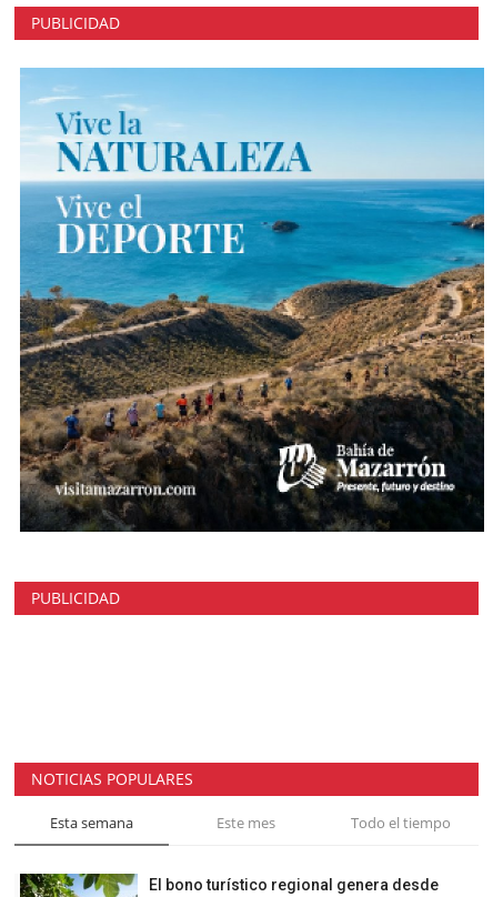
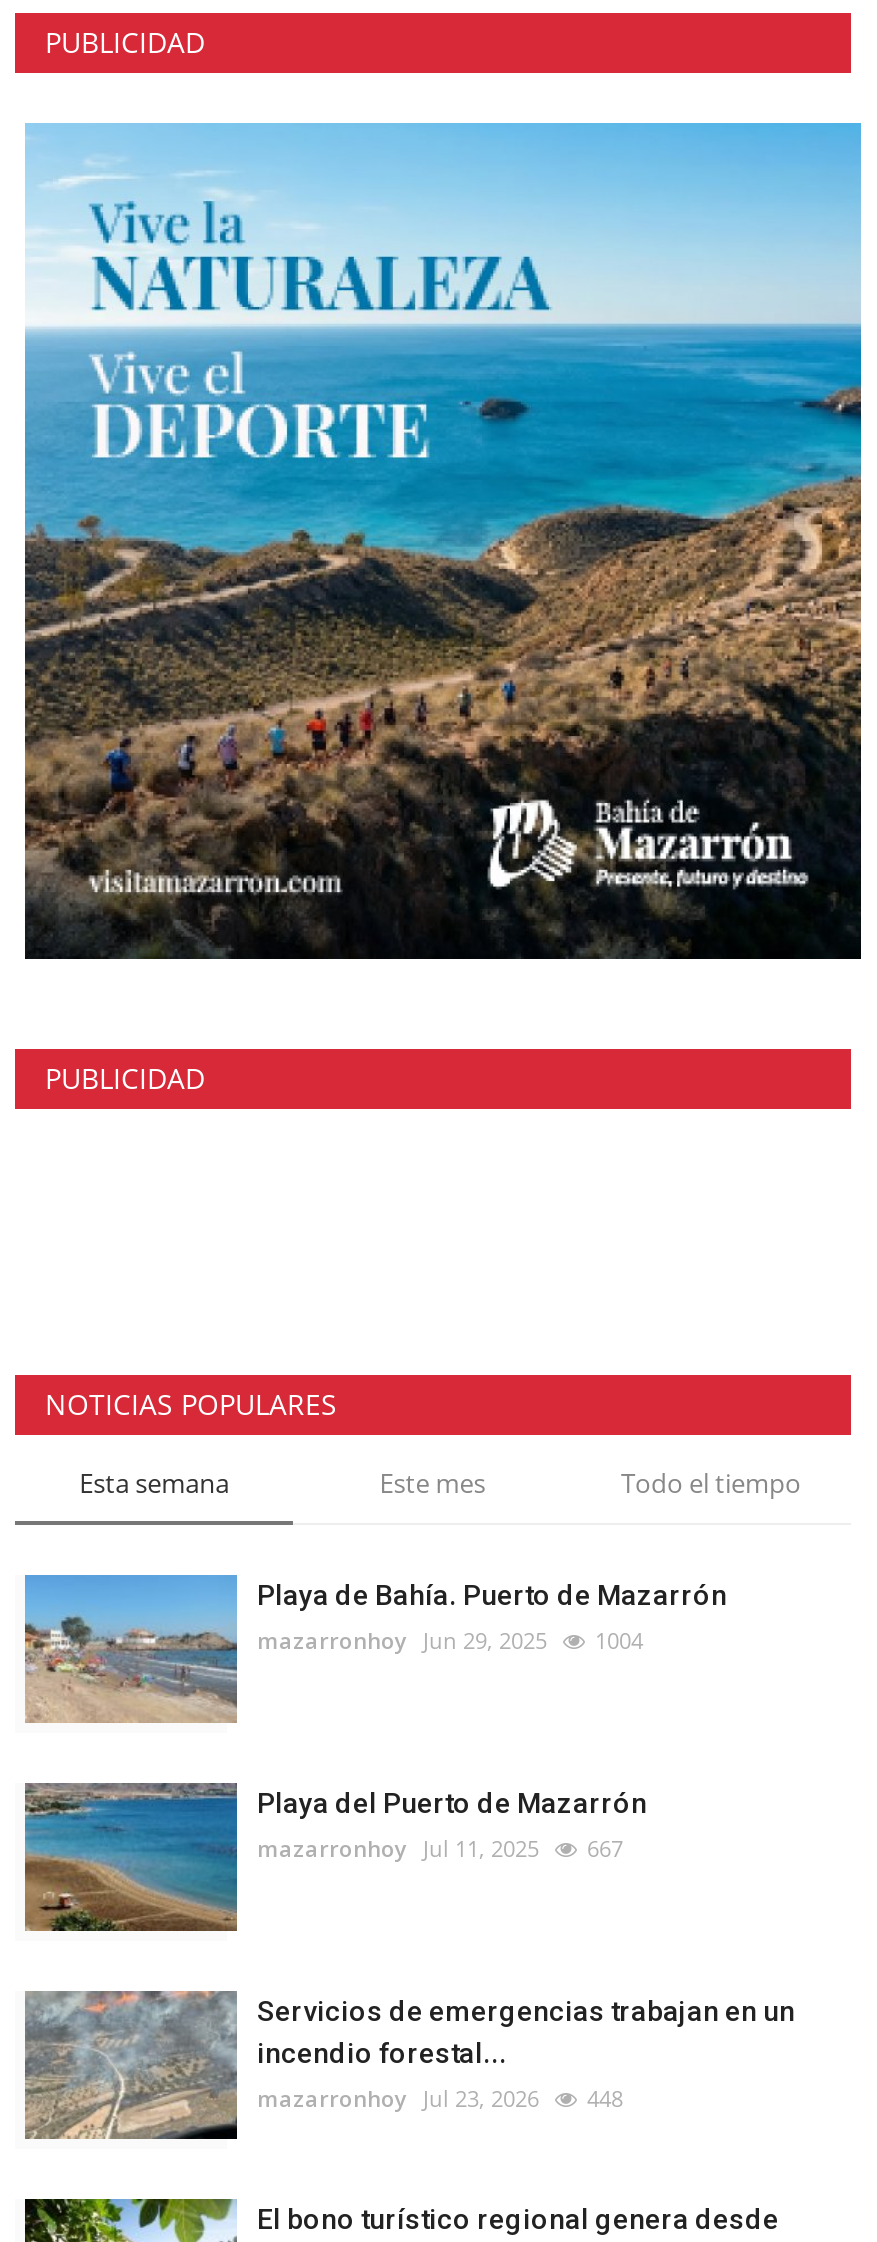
+ [image]
+ Playa de Bahía. Puerto de Mazarrón
+ mazarronhoy Jun 29, 2025
+ 1004

+ [image]
+ Playa del Puerto de Mazarrón
+ mazarronhoy Jul 11, 2025
+ 667

+ [image]
+ Servicios de emergencias trabajan en un
+ incendio forestal...
+ mazarronhoy Jul 23, 2026
+ 448
